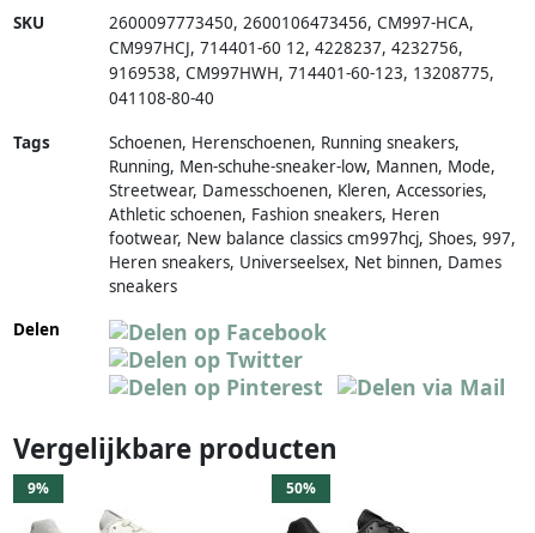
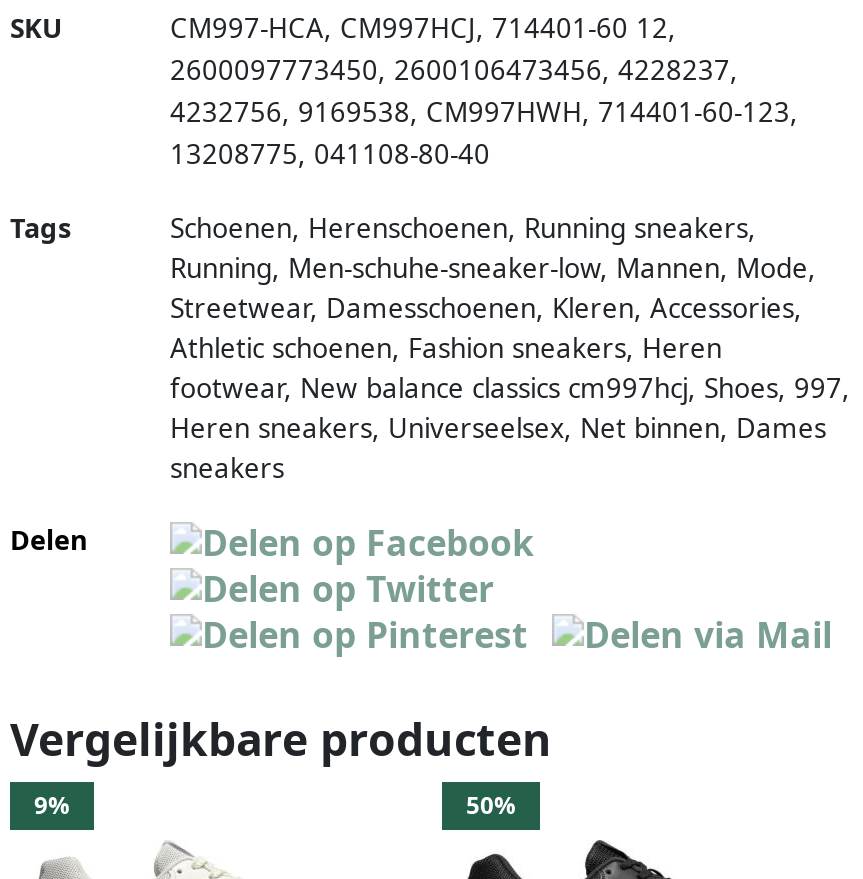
- 2600097773450, 2600106473456, CM997-HCA,
- CM997HCJ, 714401-60 12, 4228237, 4232756,
- 9169538, CM997HWH, 714401-60-123, 13208775,
- 041108-80-40
+ CM997-HCA, CM997HCJ, 714401-60 12,
+ 2600097773450, 2600106473456, 4228237,
+ 4232756, 9169538, CM997HWH, 714401-60-123,
+ 13208775, 041108-80-40
